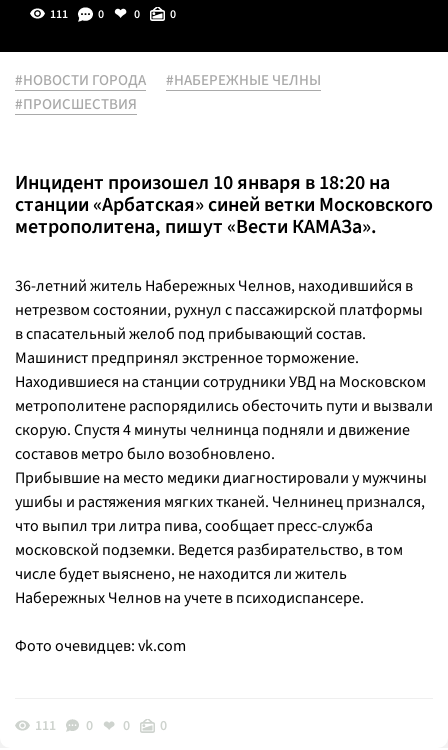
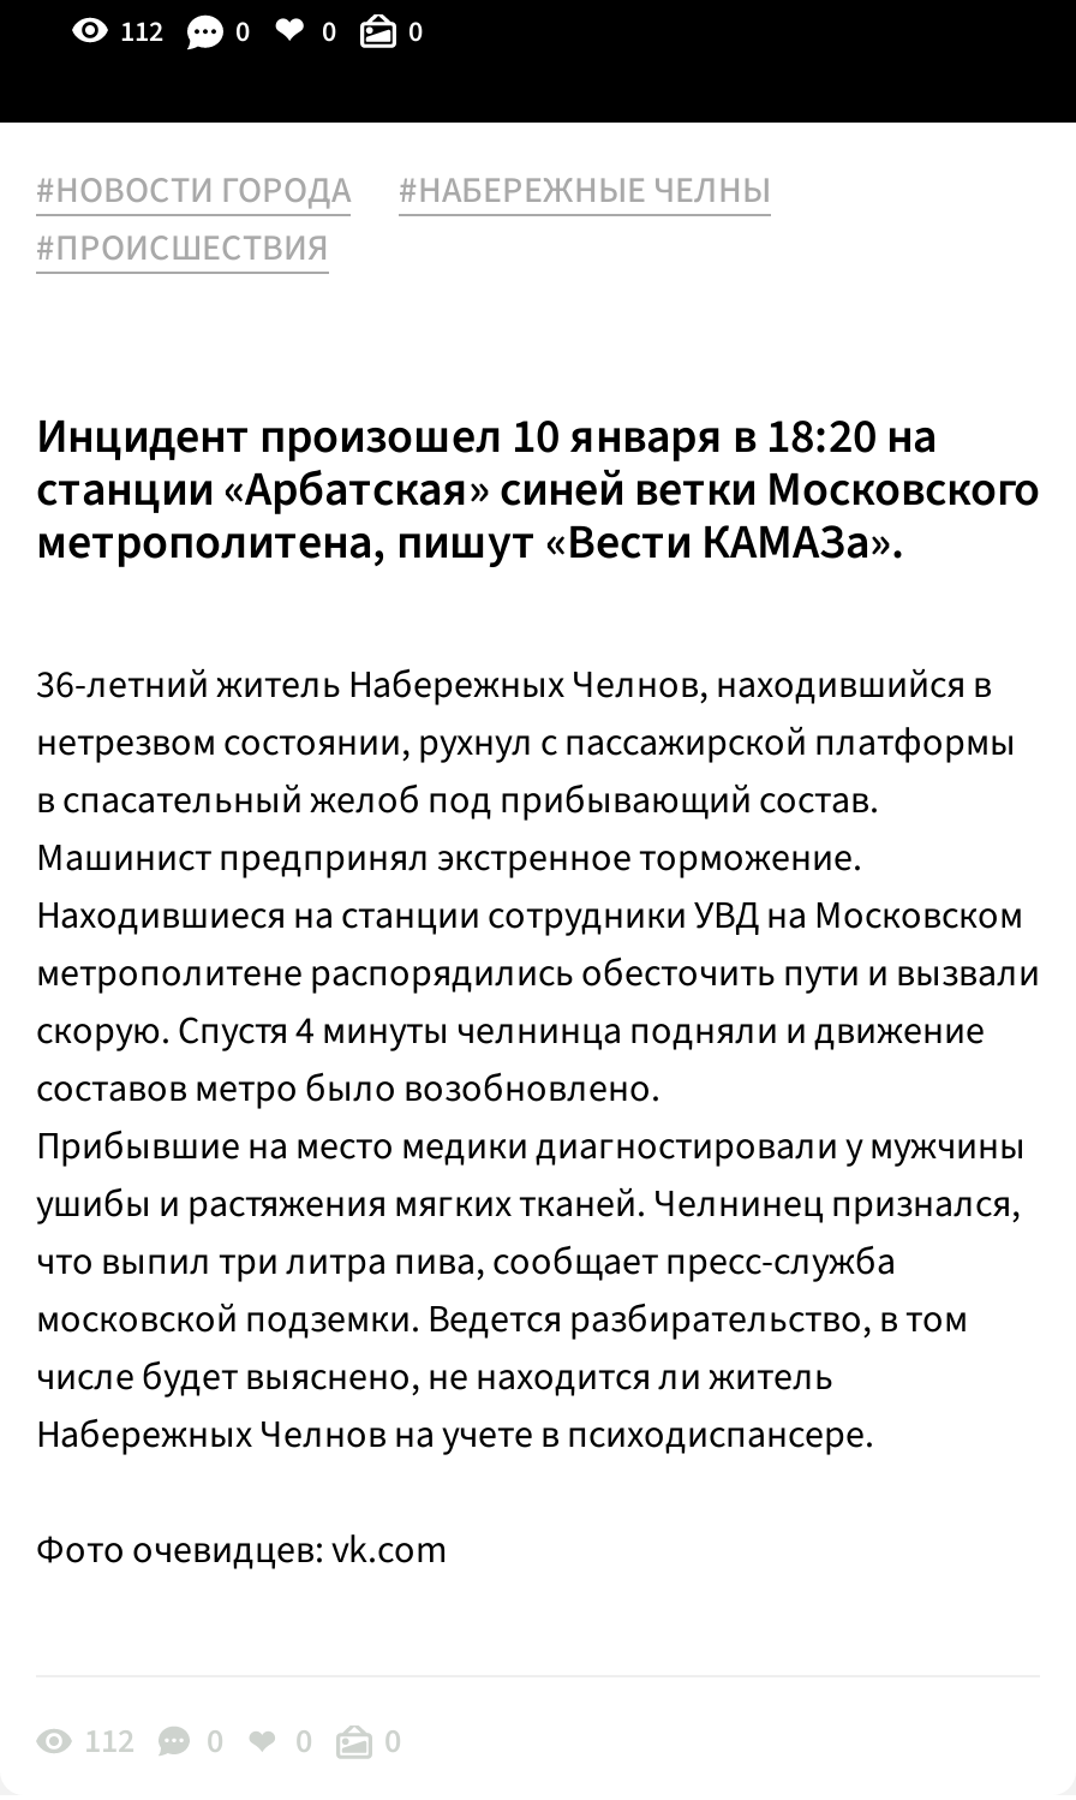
- 111 0 0 0
+ 112 0 0 0

- 111 0 0 0
+ 112 0 0 0
